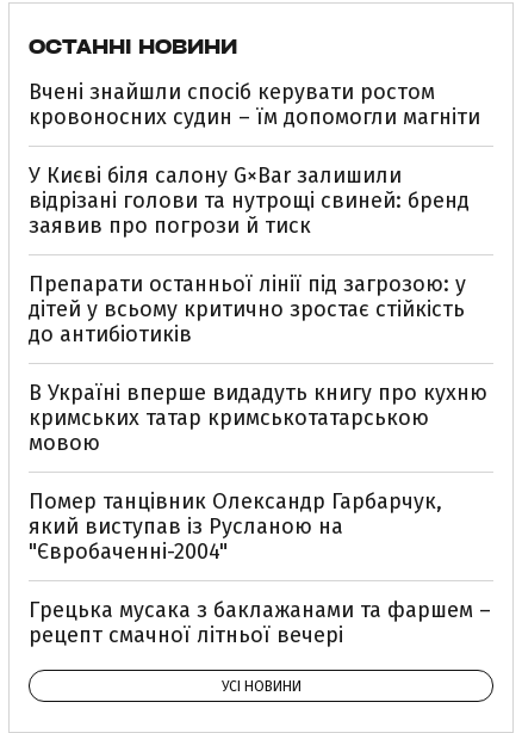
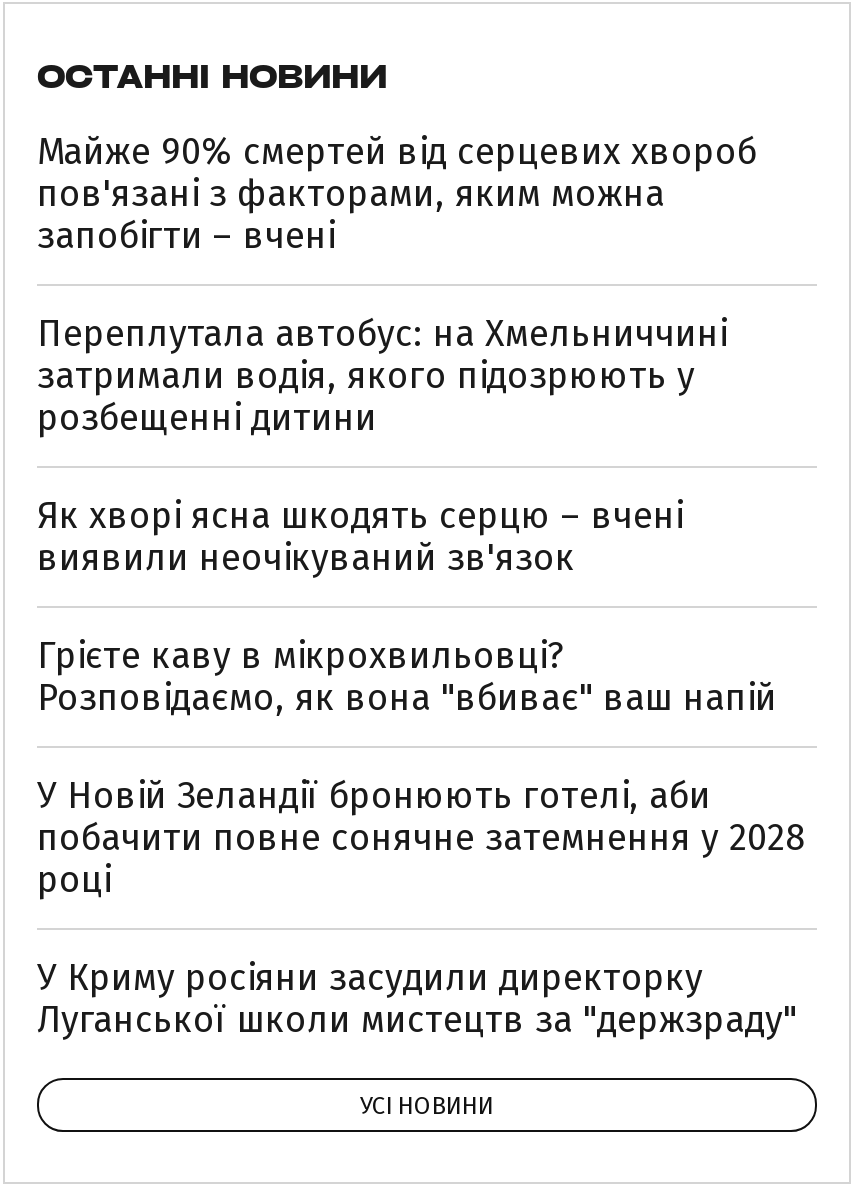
- Вчені знайшли спосіб керувати ростом
- кровоносних судин – їм допомогли магніти
+ Майже 90% смертей від серцевих хвороб
+ пов'язані з факторами, яким можна
+ запобігти – вчені

- У Києві біля салону G×Bar залишили
- відрізані голови та нутрощі свиней: бренд
- заявив про погрози й тиск
+ Переплутала автобус: на Хмельниччині
+ затримали водія, якого підозрюють у
+ розбещенні дитини

- Препарати останньої лінії під загрозою: у
- дітей у всьому критично зростає стійкість
- до антибіотиків
+ Як хворі ясна шкодять серцю – вчені
+ виявили неочікуваний зв'язок

- В Україні вперше видадуть книгу про кухню
- кримських татар кримськотатарською
- мовою
+ Грієте каву в мікрохвильовці?
+ Розповідаємо, як вона "вбиває" ваш напій

- Помер танцівник Олександр Гарбарчук,
- який виступав із Русланою на
- "Євробаченні-2004"
+ У Новій Зеландії бронюють готелі, аби
+ побачити повне сонячне затемнення у 2028
+ році

- Грецька мусака з баклажанами та фаршем –
- рецепт смачної літньої вечері
+ У Криму росіяни засудили директорку
+ Луганської школи мистецтв за "держзраду"
